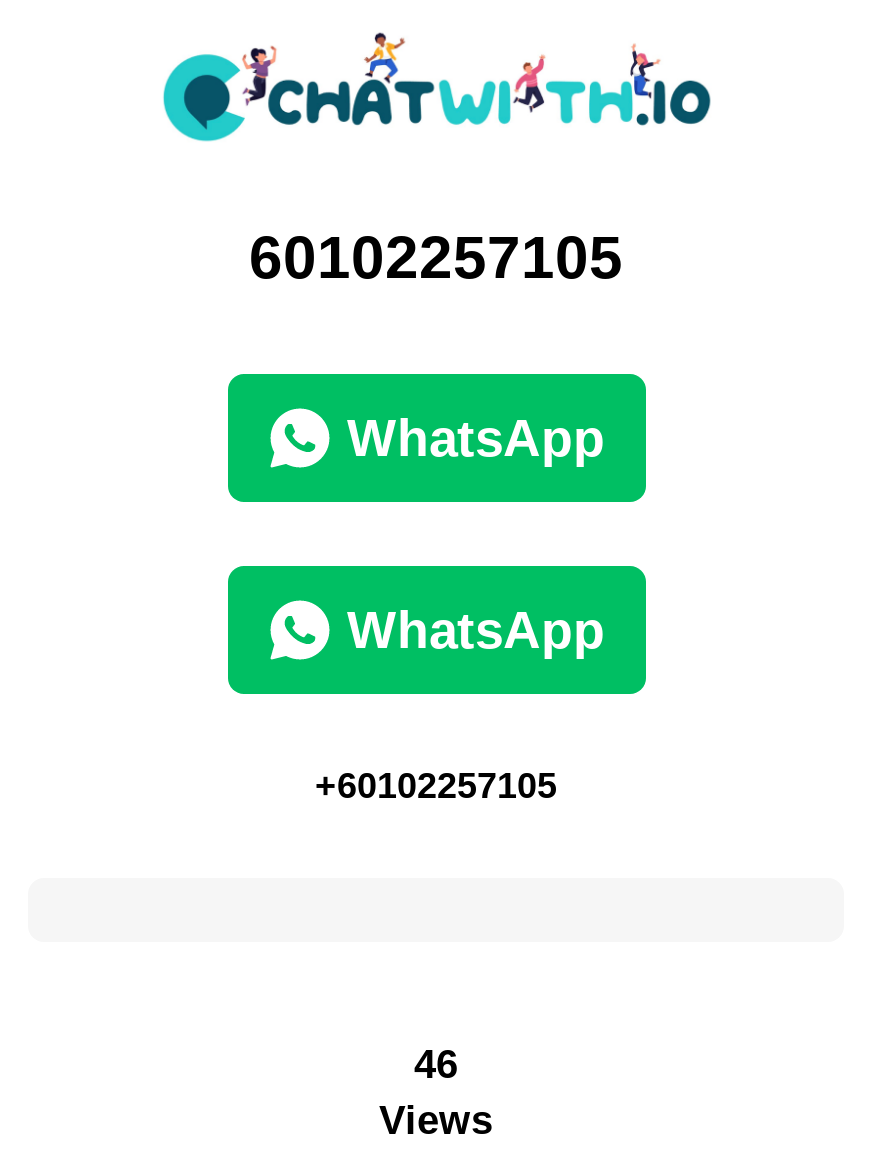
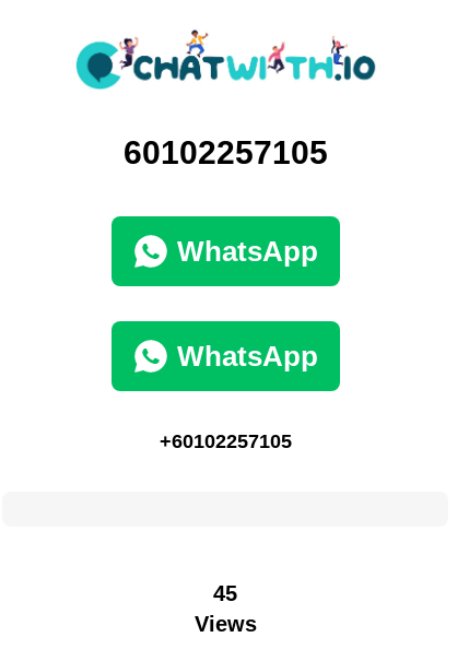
- 46
+ 45
